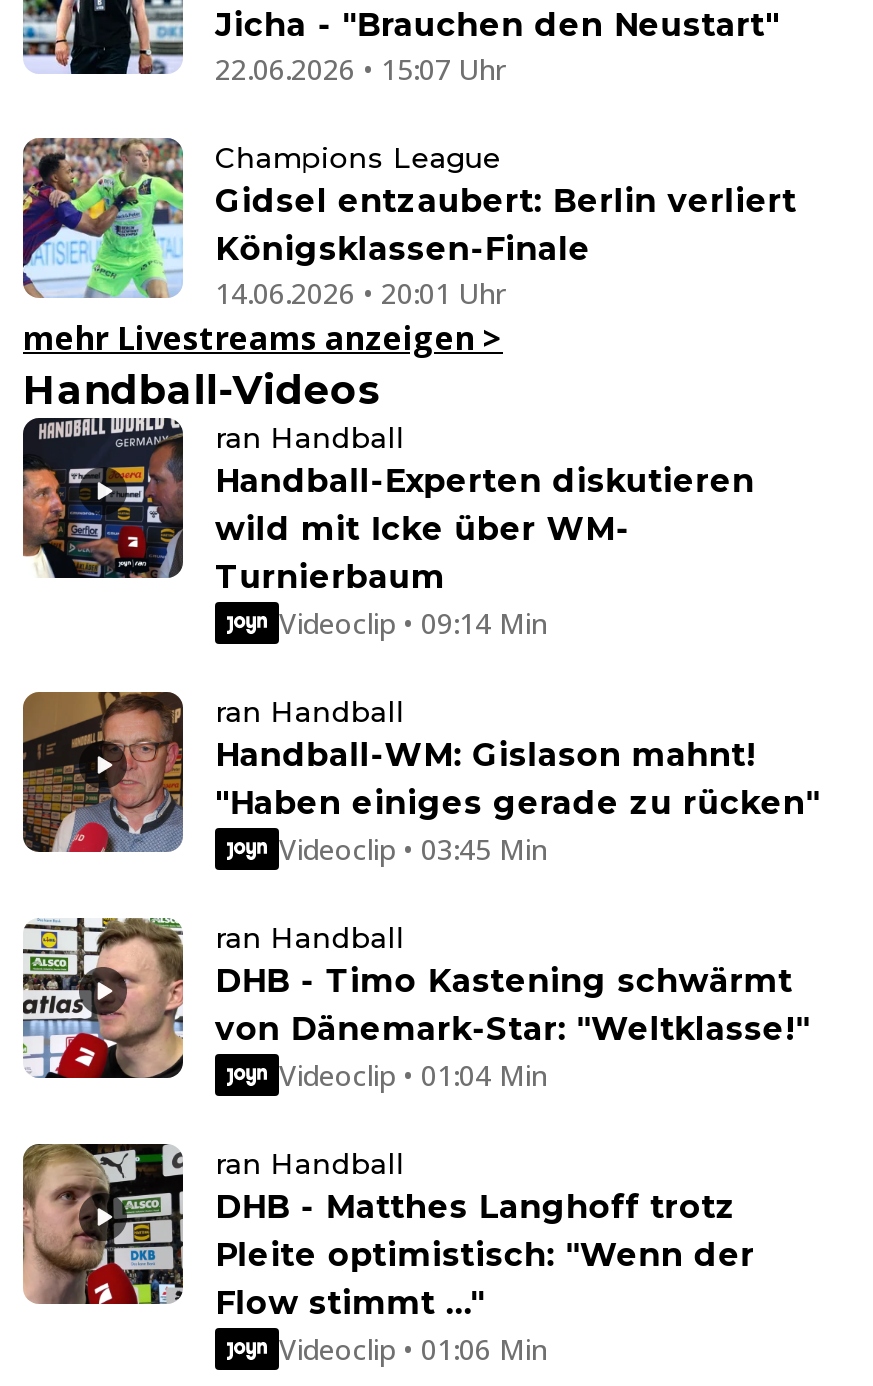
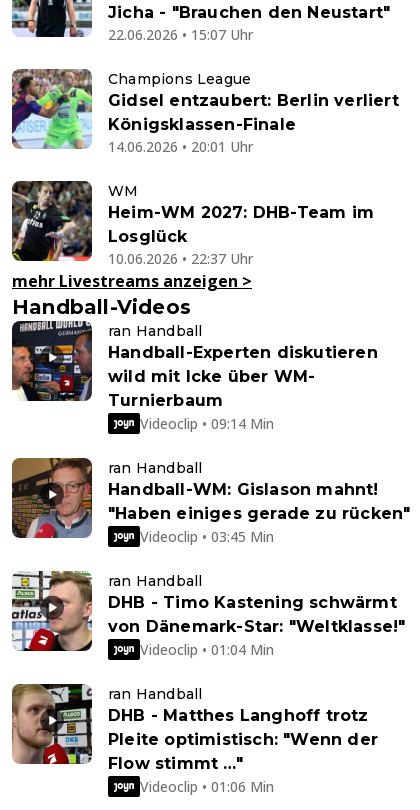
+ [image]
+ WM
+ Heim-WM 2027: DHB-Team im
+ Losglück
+ 10.06.2026 • 22:37 Uhr
